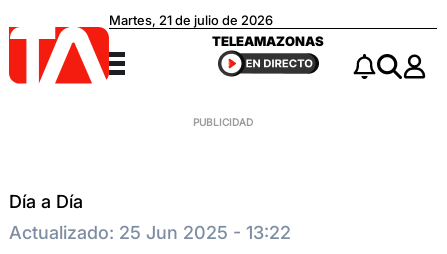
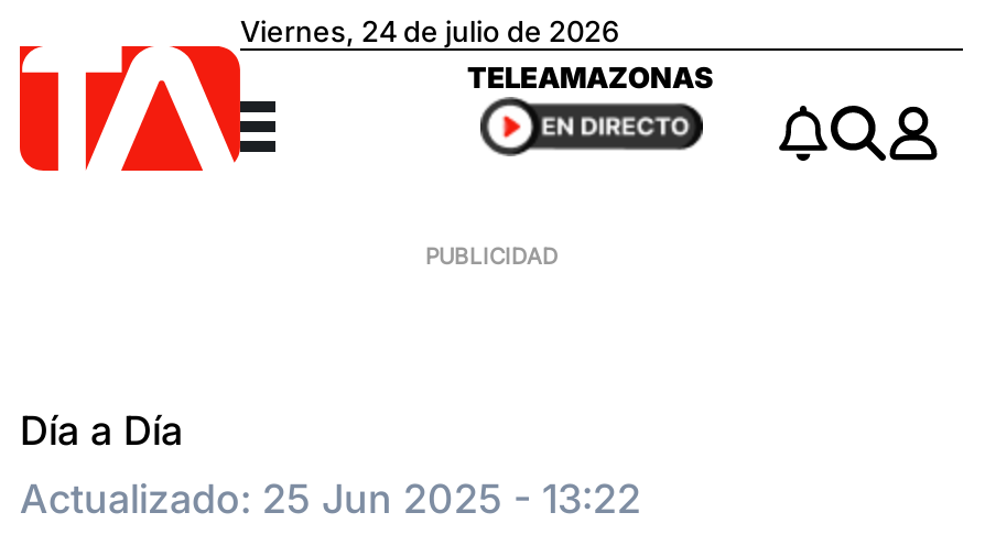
- Martes, 21 de julio de 2026
+ Viernes, 24 de julio de 2026
